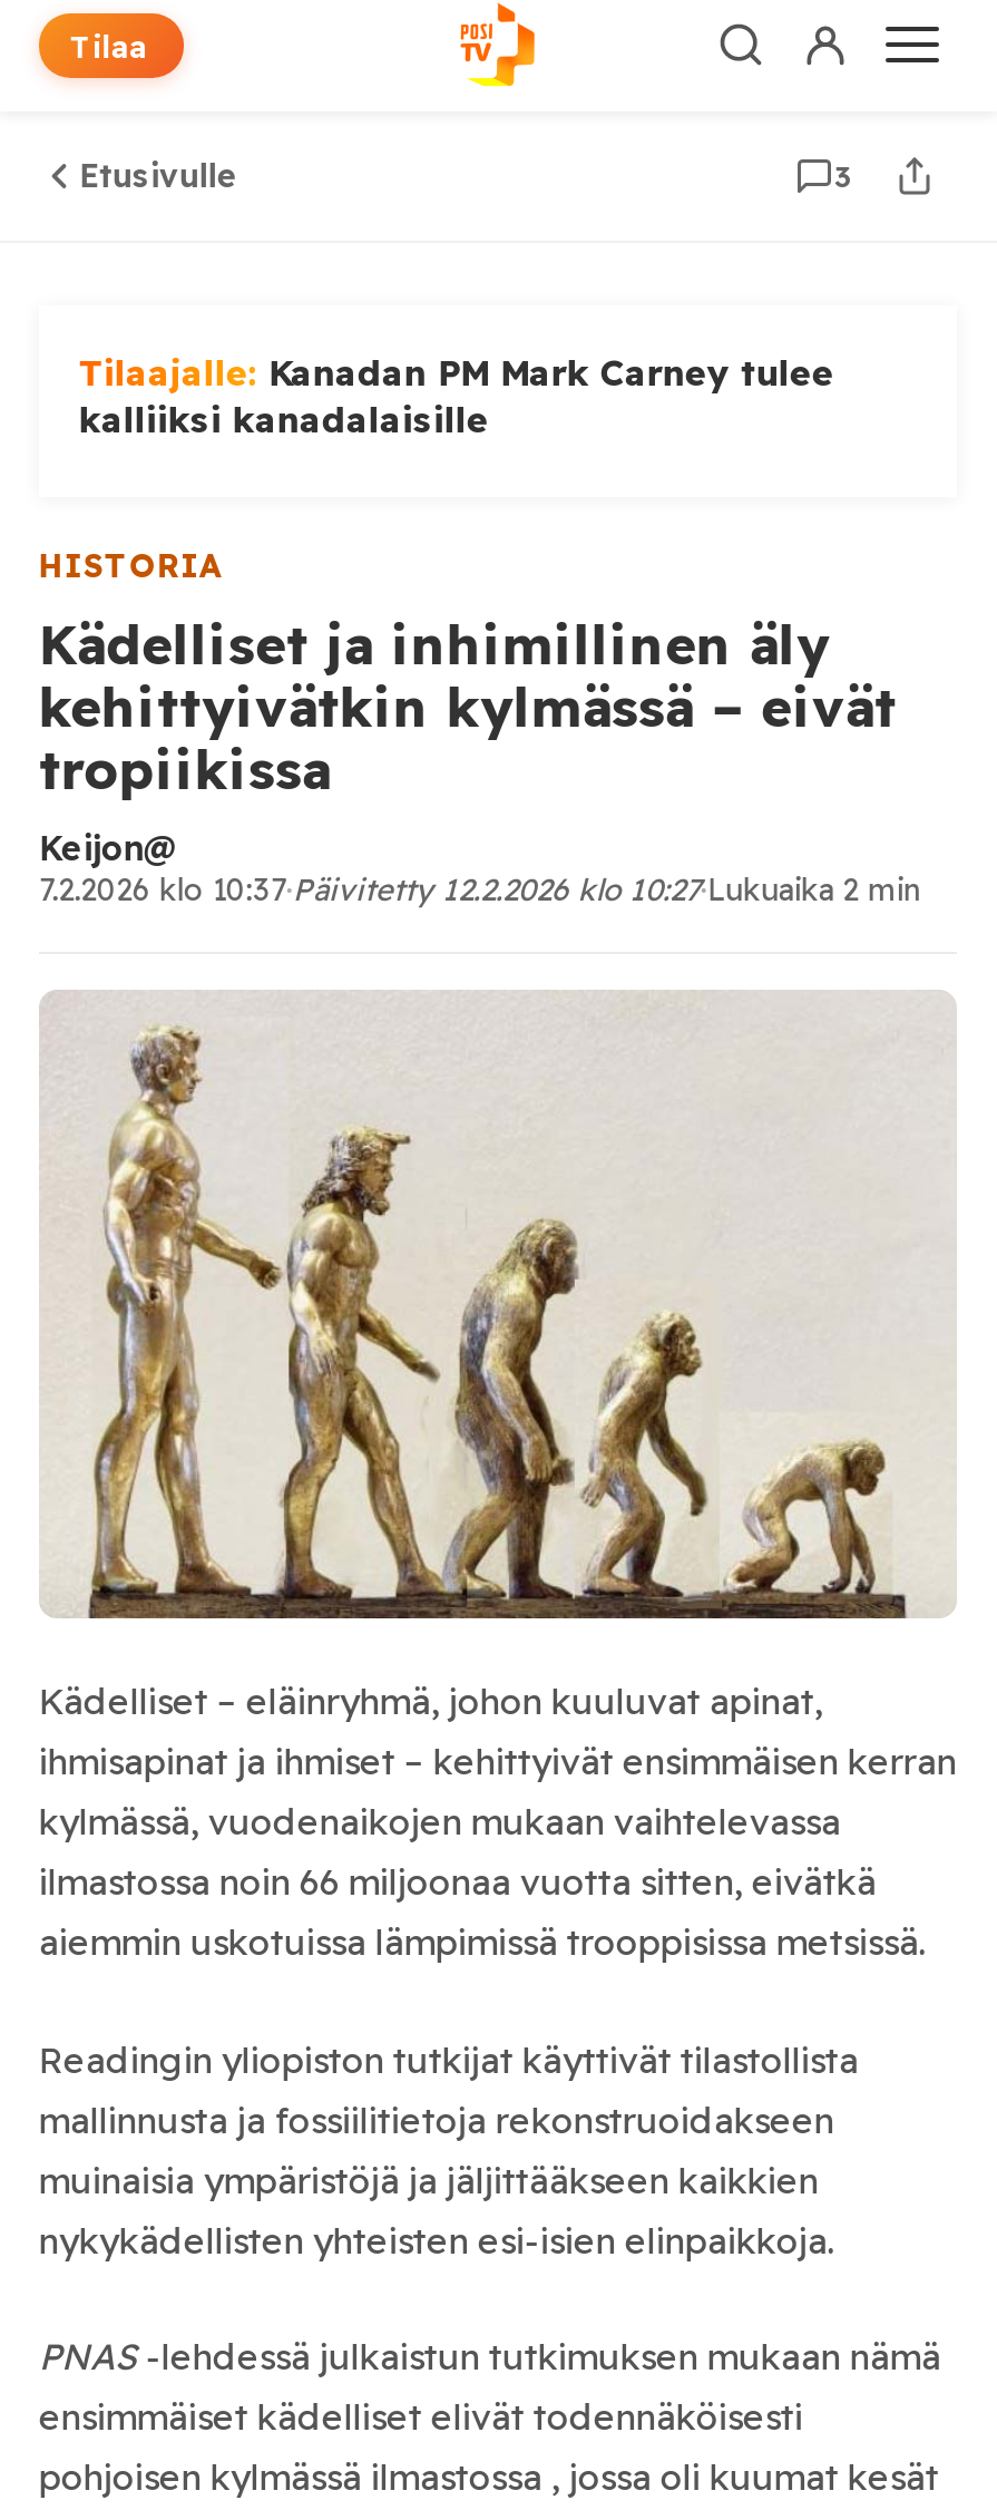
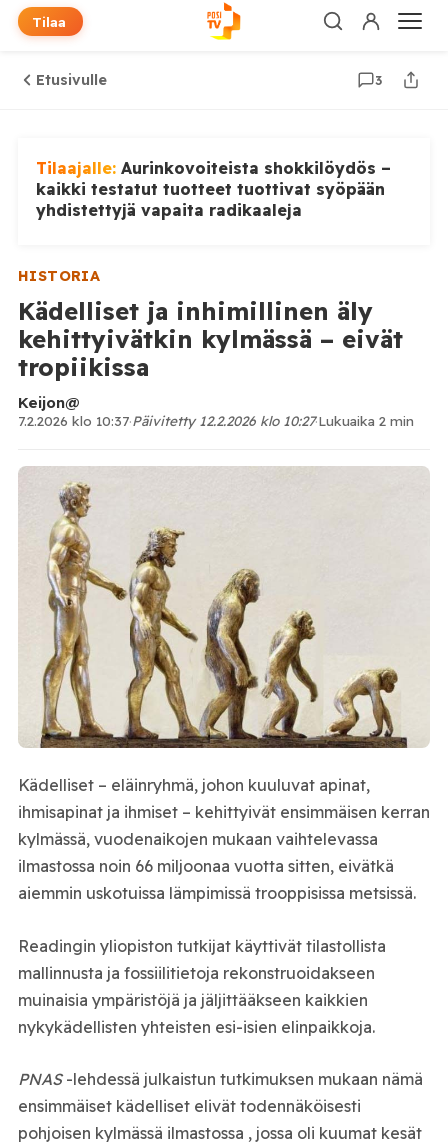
- Tilaajalle: Kanadan PM Mark Carney tulee
- kalliiksi kanadalaisille
+ Tilaajalle: Aurinkovoiteista shokkilöydös –
+ kaikki testatut tuotteet tuottivat syöpään
+ yhdistettyjä vapaita radikaaleja
